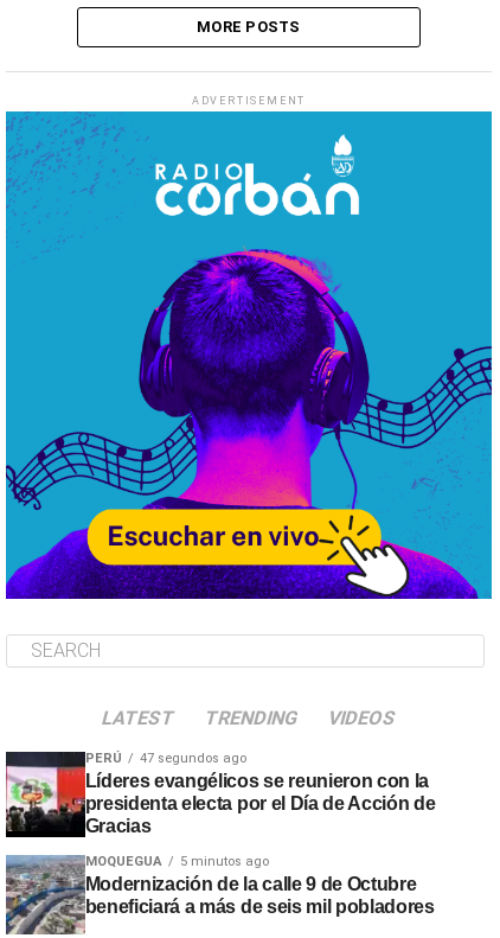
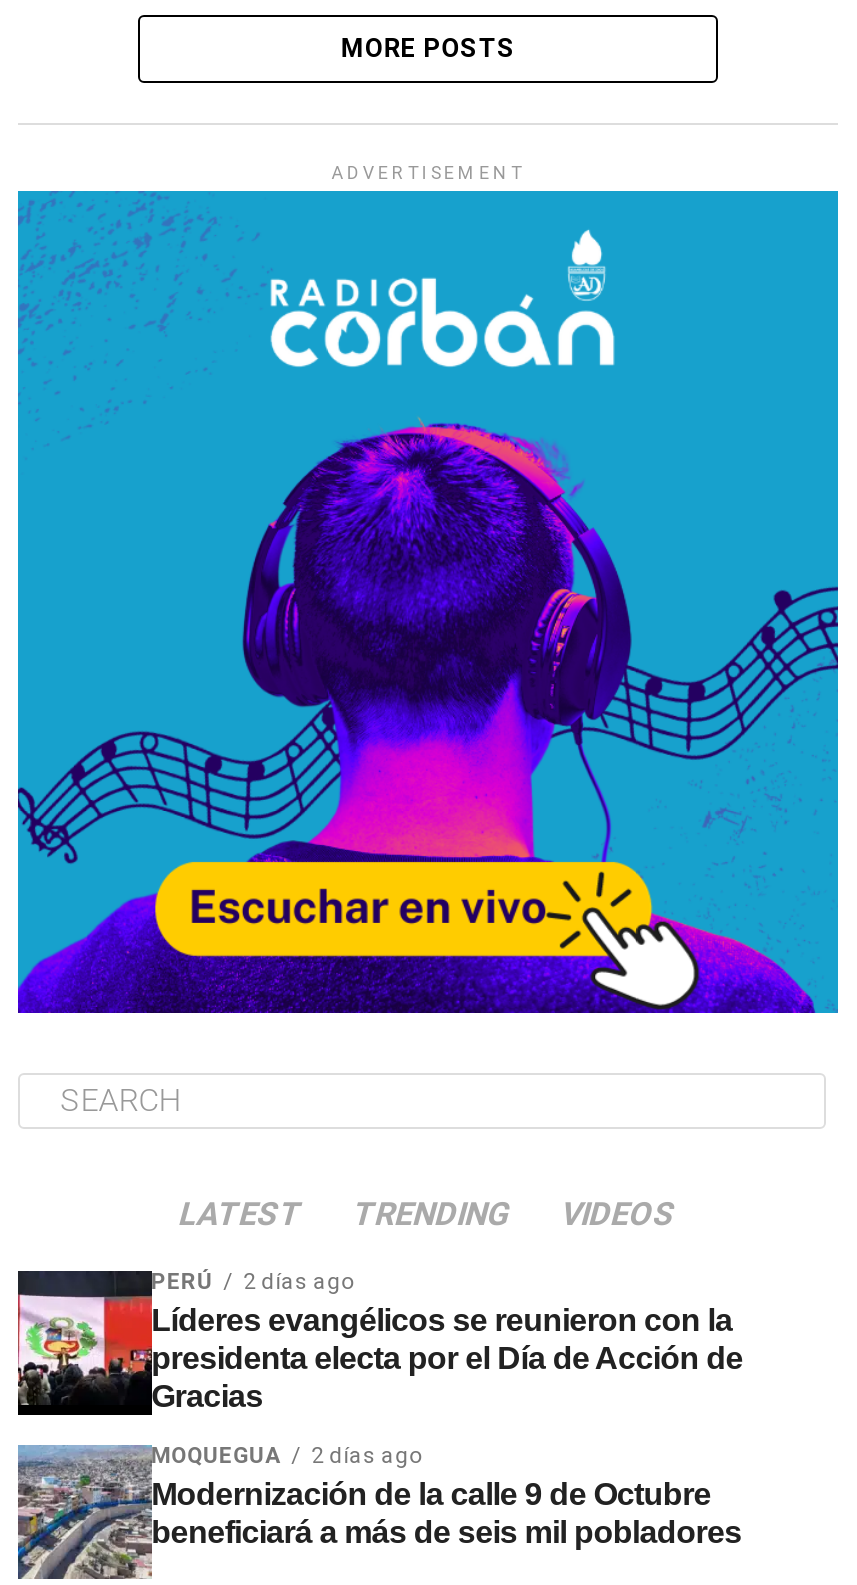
- PERÚ 47 segundos ago
+ PERÚ 2 días ago

- MOQUEGUA 5 minutos ago
+ MOQUEGUA 2 días ago
